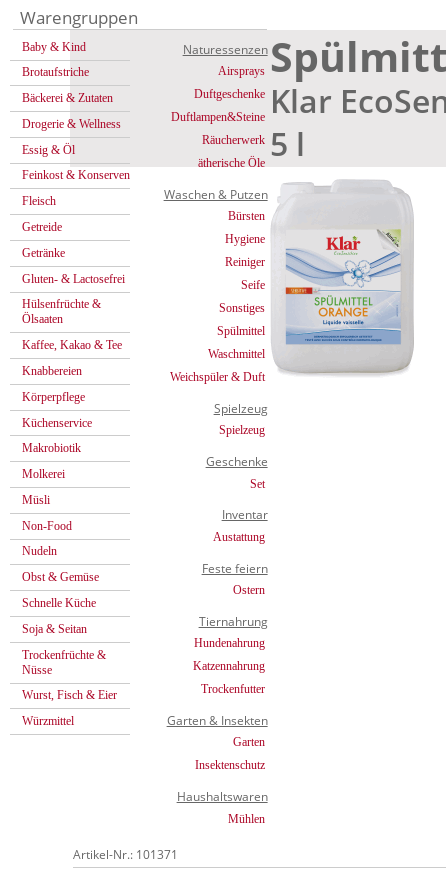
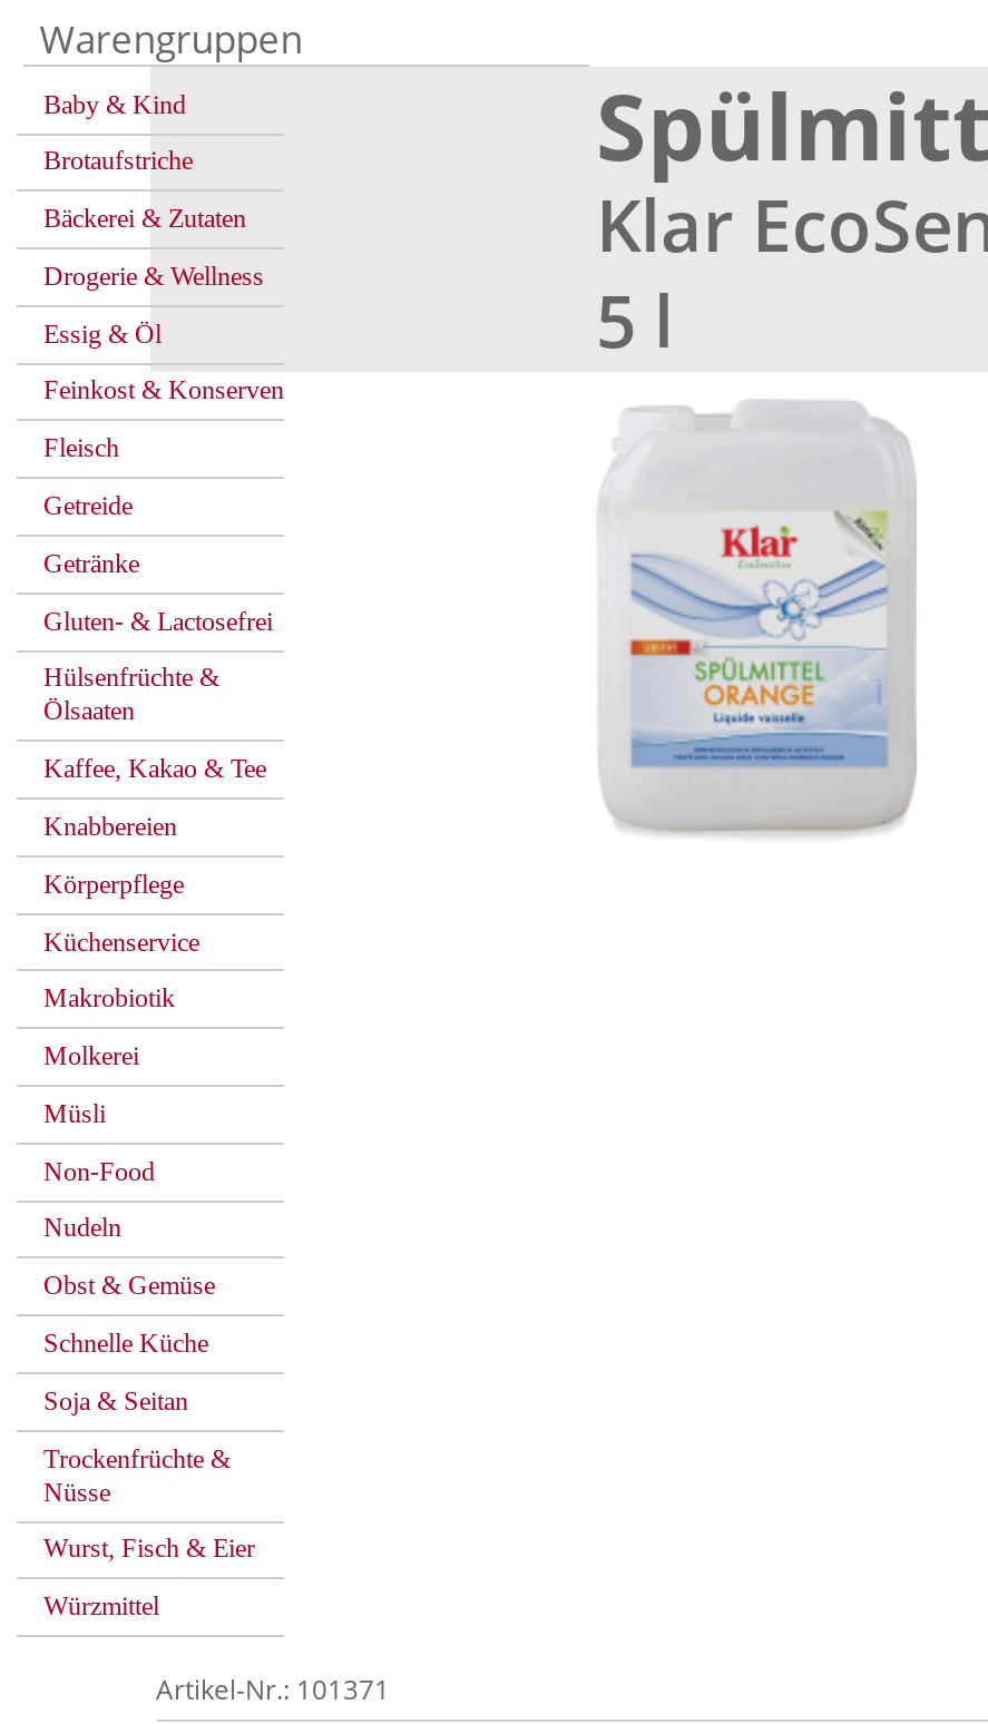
- Naturessenzen
- Airsprays
- Duftgeschenke
- Duftlampen&Steine
- Räucherwerk
- ätherische Öle
- Waschen & Putzen
- Bürsten
- Hygiene
- Reiniger
- Seife
- Sonstiges
- Spülmittel
- Waschmittel
- Weichspüler & Duft
- Spielzeug
- Spielzeug
- Geschenke
- Set
- Inventar
- Austattung
- Feste feiern
- Ostern
- Tiernahrung
- Hundenahrung
- Katzennahrung
- Trockenfutter
- Garten & Insekten
- Garten
- Insektenschutz
- Haushaltswaren
- Mühlen
